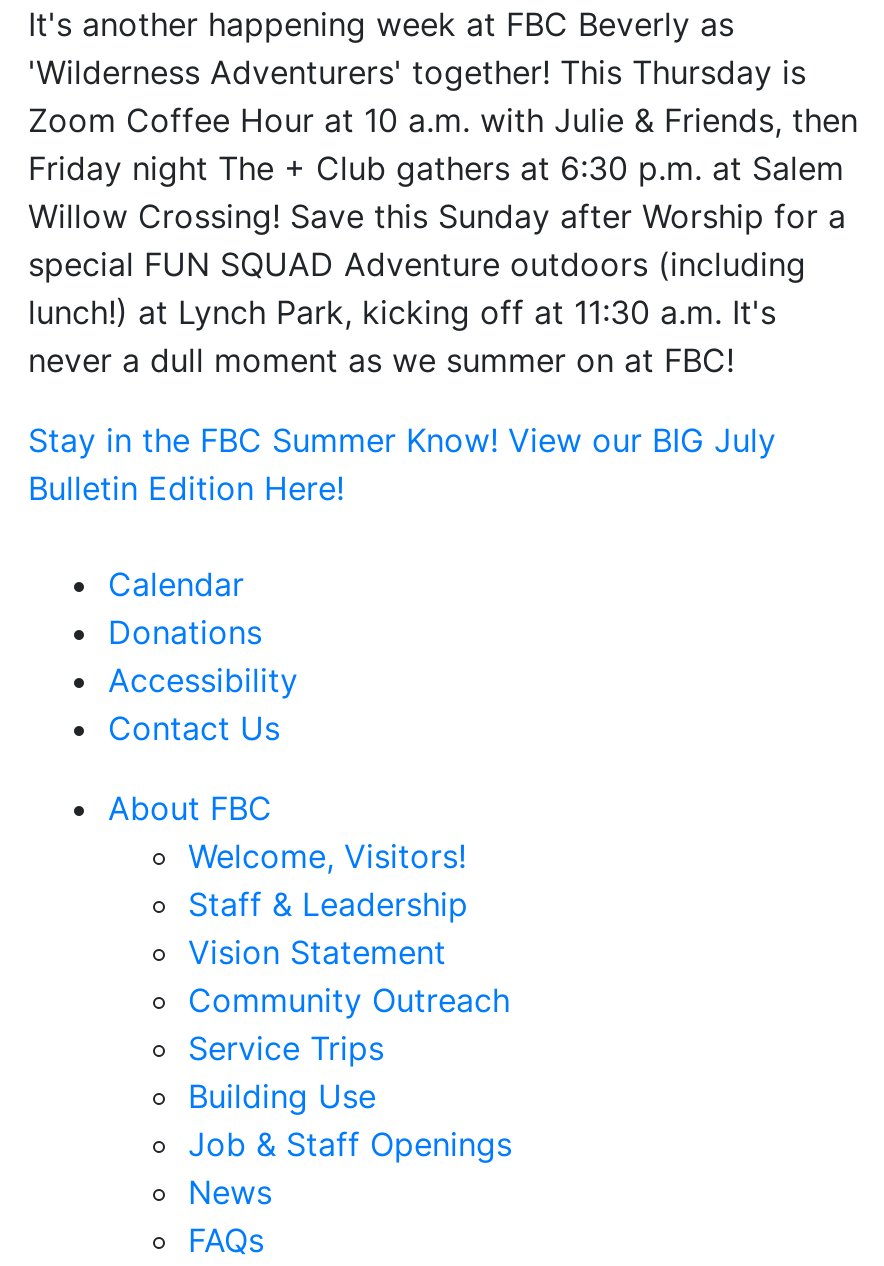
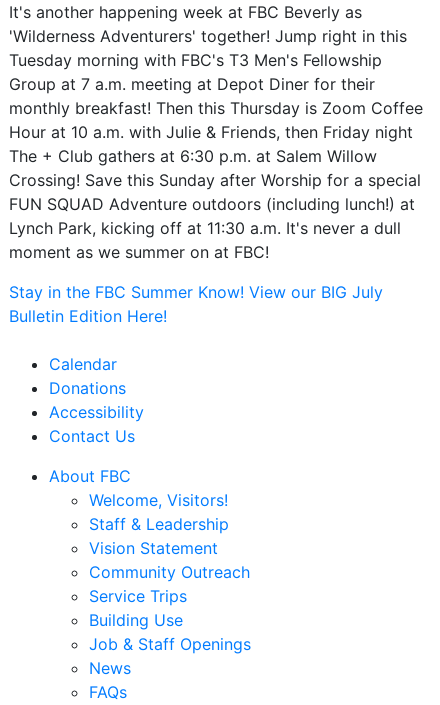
- 'Wilderness Adventurers' together! This Thursday is
- Zoom Coffee Hour at 10 a.m. with Julie & Friends, then
- Friday night The + Club gathers at 6:30 p.m. at Salem
- Willow Crossing! Save this Sunday after Worship for a
- special FUN SQUAD Adventure outdoors (including
- lunch!) at Lynch Park, kicking off at 11:30 a.m. It's
- never a dull moment as we summer on at FBC!
+ 'Wilderness Adventurers' together! Jump right in this
+ Tuesday morning with FBC's T3 Men's Fellowship
+ Group at 7 a.m. meeting at Depot Diner for their
+ monthly breakfast! Then this Thursday is Zoom Coffee
+ Hour at 10 a.m. with Julie & Friends, then Friday night
+ The + Club gathers at 6:30 p.m. at Salem Willow
+ Crossing! Save this Sunday after Worship for a special
+ FUN SQUAD Adventure outdoors (including lunch!) at
+ Lynch Park, kicking off at 11:30 a.m. It's never a dull
+ moment as we summer on at FBC!
